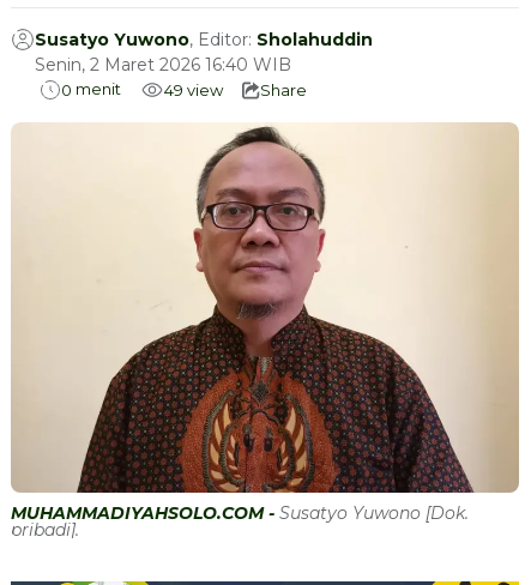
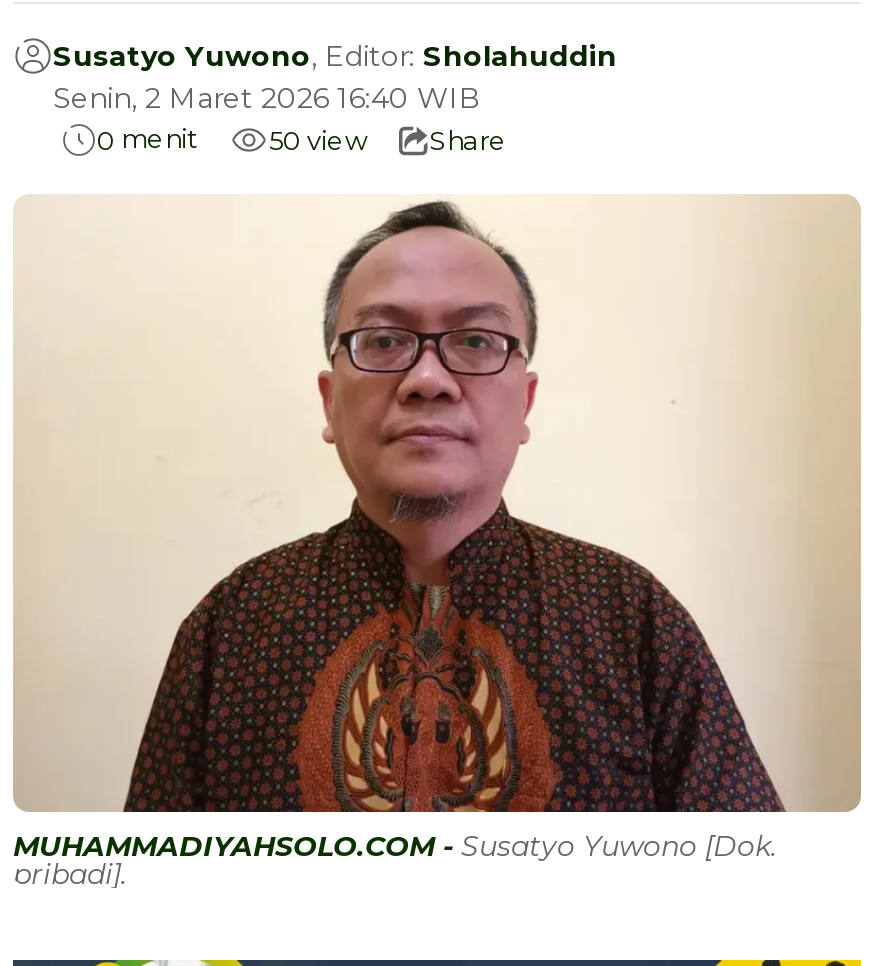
- 49 view Share
+ 50 view Share
